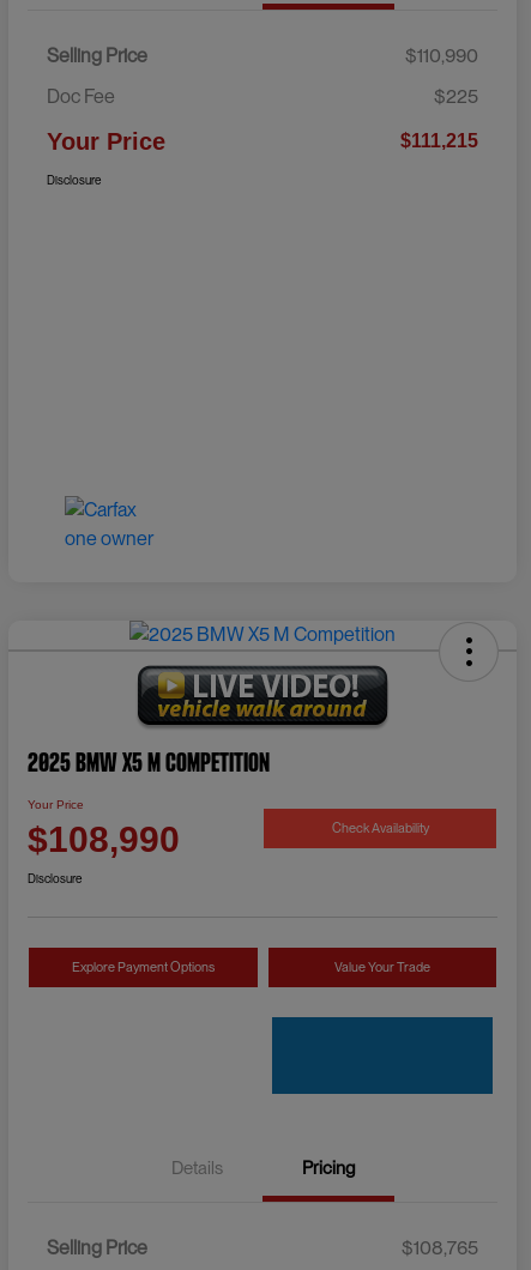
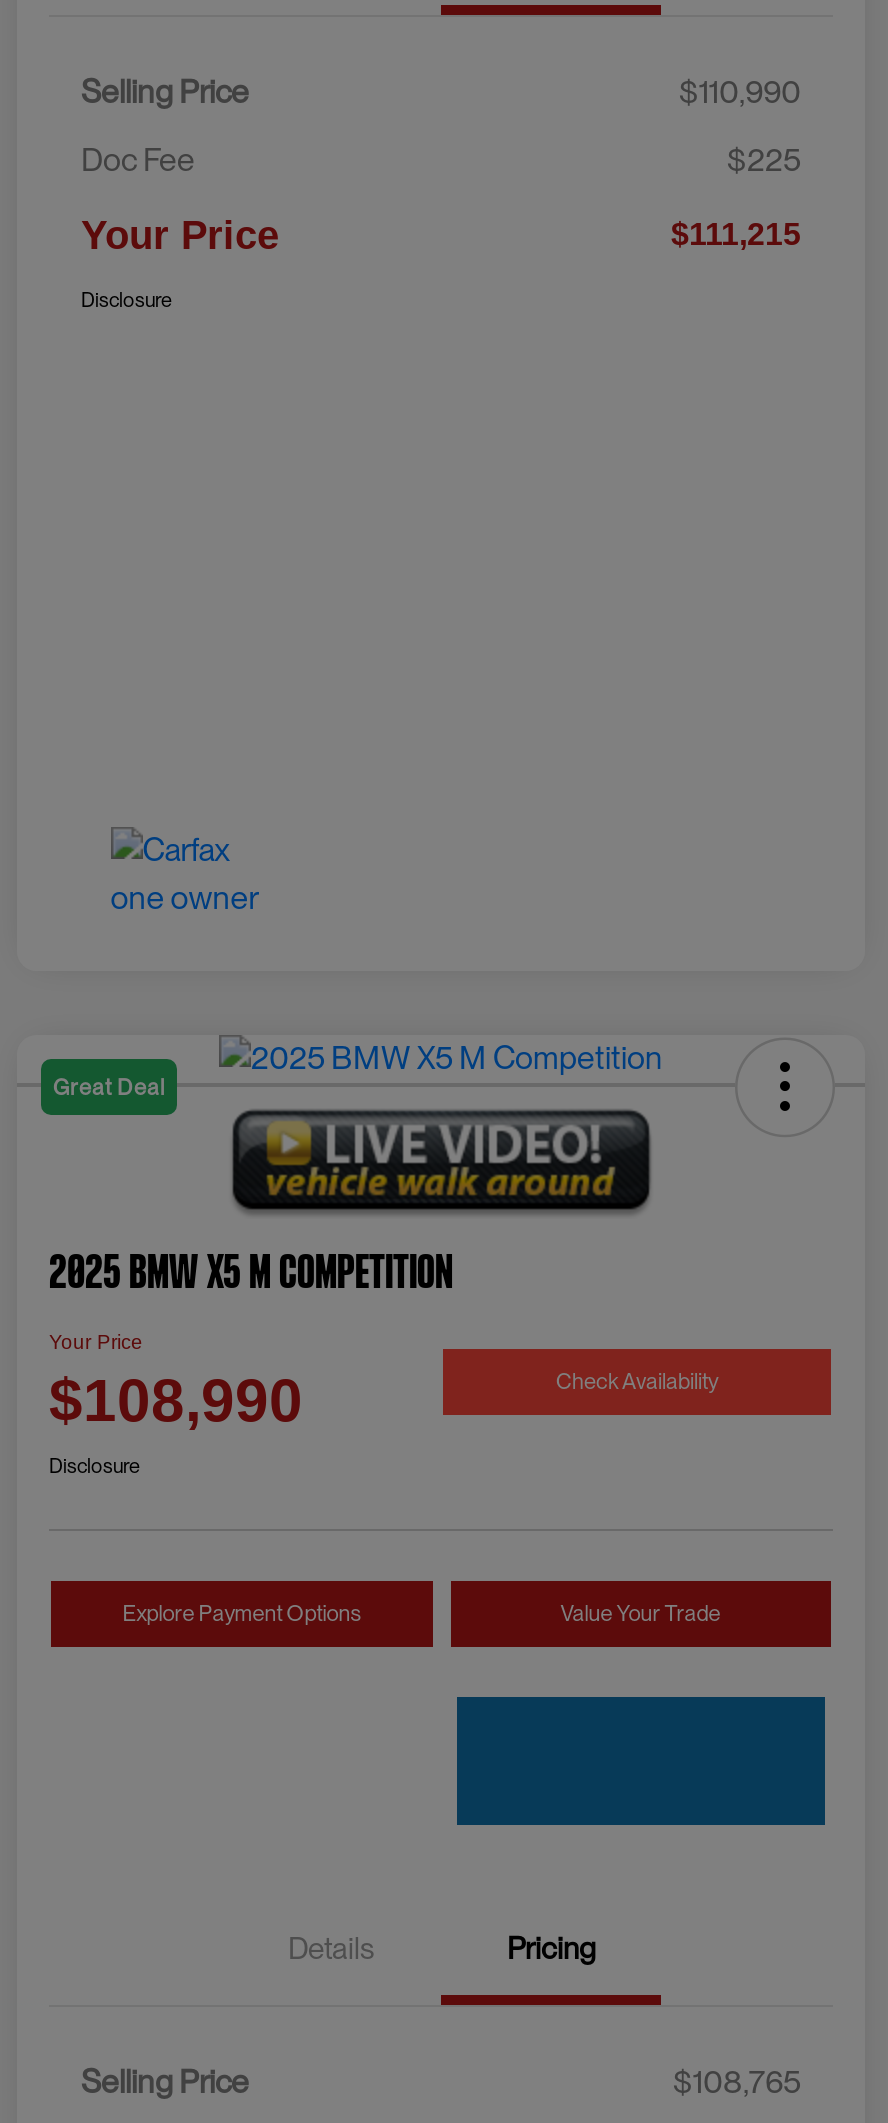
+ Great Deal
